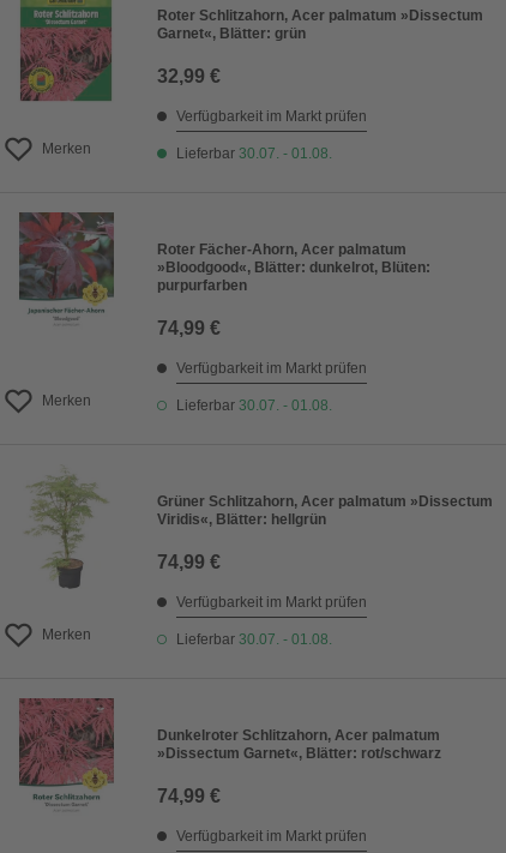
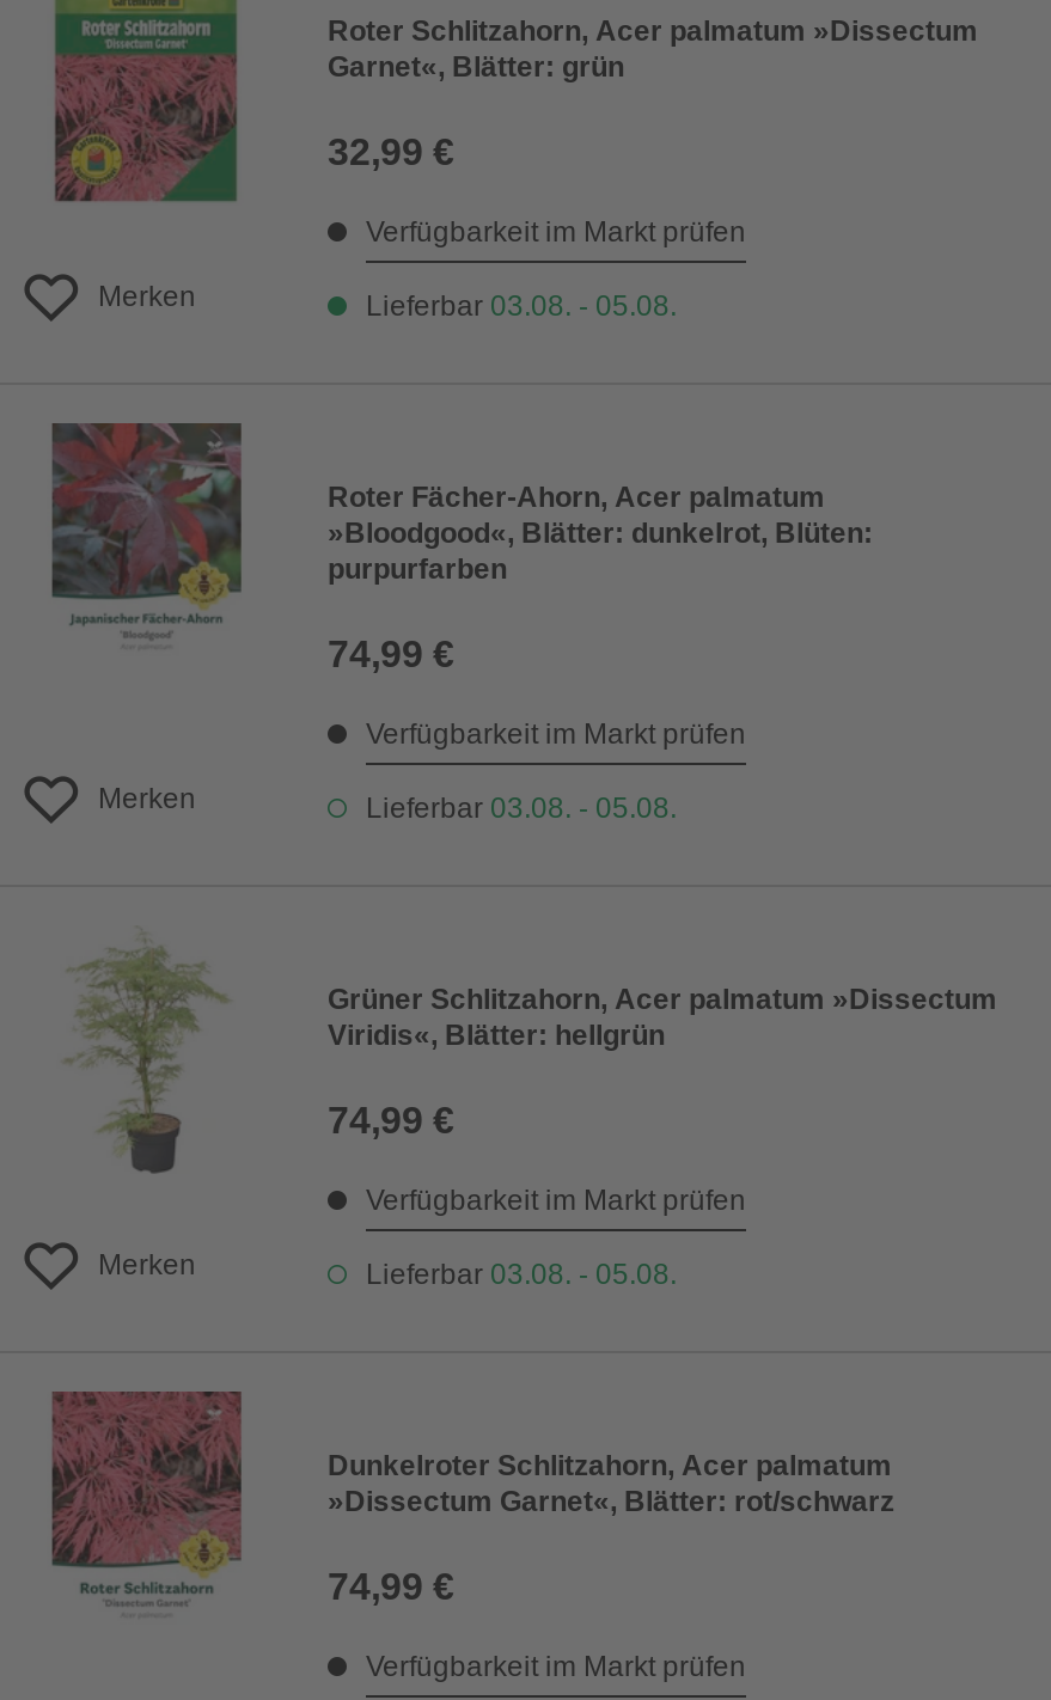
- Lieferbar 30.07. - 01.08.
+ Lieferbar 03.08. - 05.08.

- Lieferbar 30.07. - 01.08.
+ Lieferbar 03.08. - 05.08.

- Lieferbar 30.07. - 01.08.
+ Lieferbar 03.08. - 05.08.
